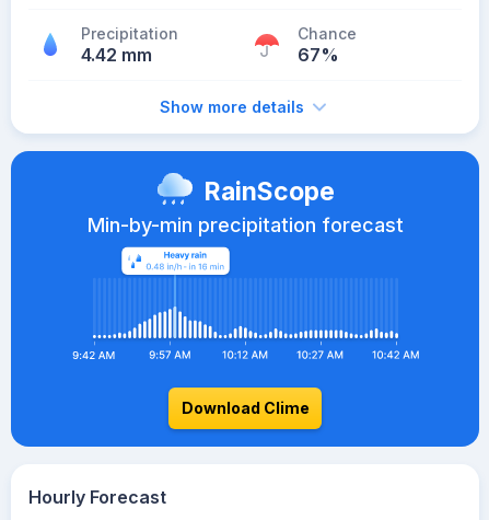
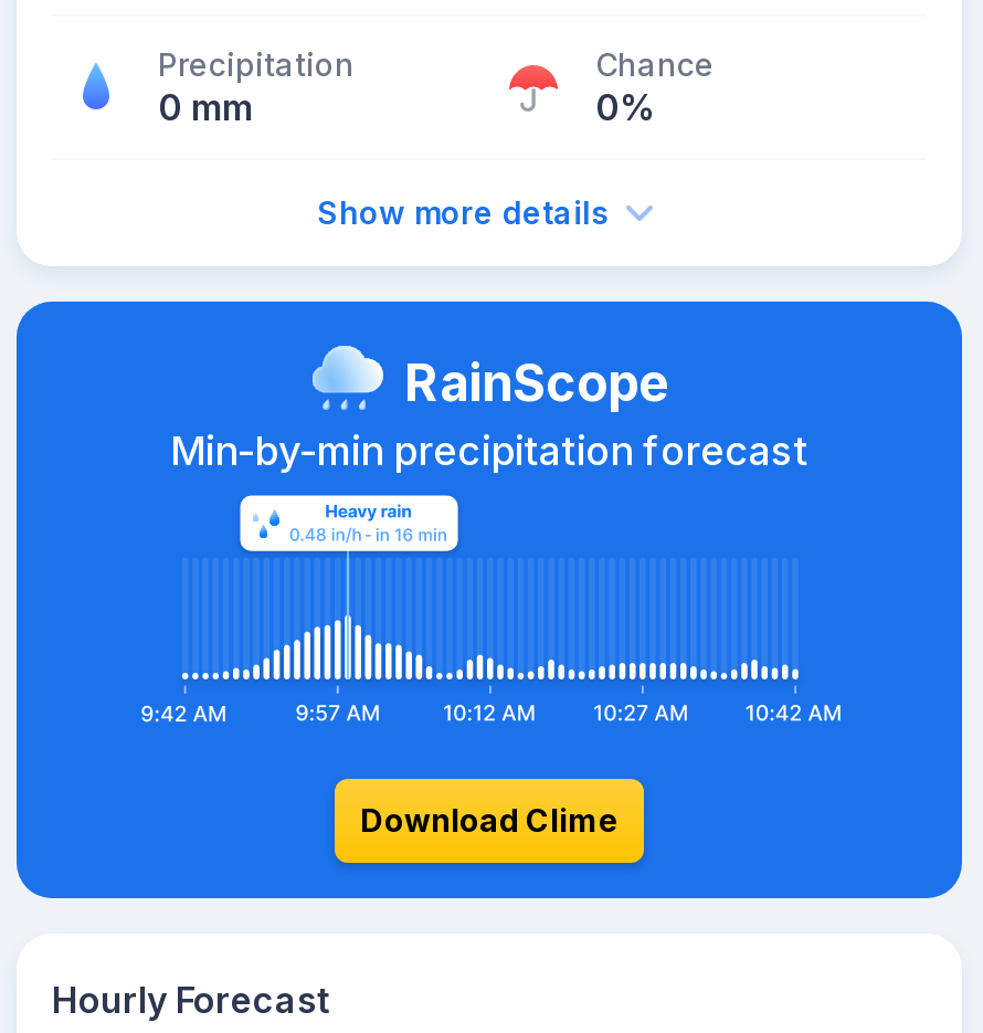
- 4.42 mm
+ 0 mm

- 67%
+ 0%
